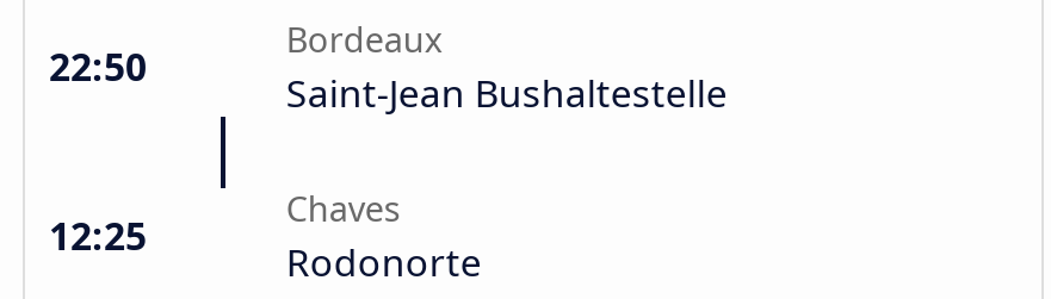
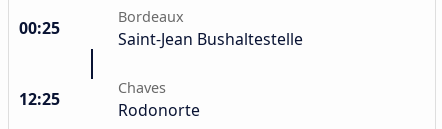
- 22:50
+ 00:25
